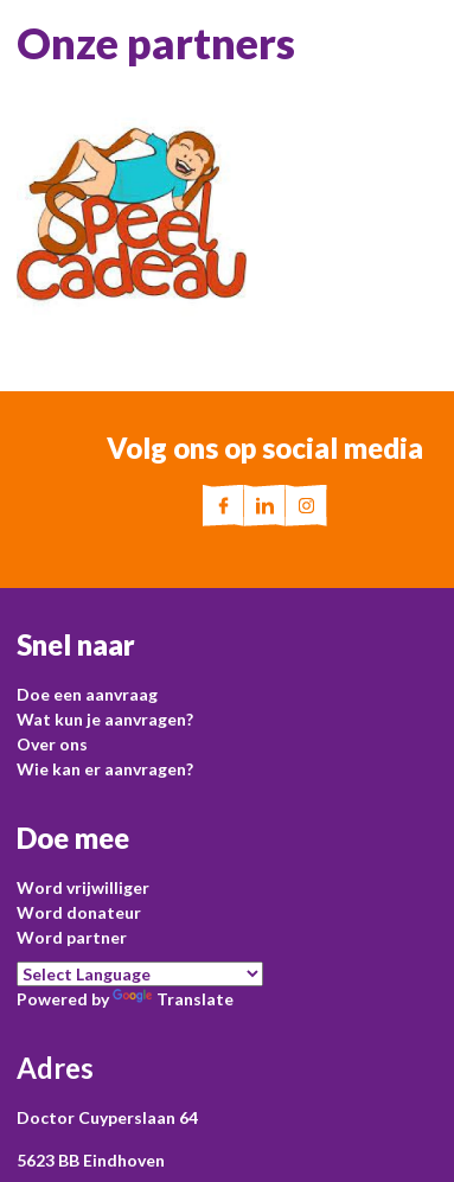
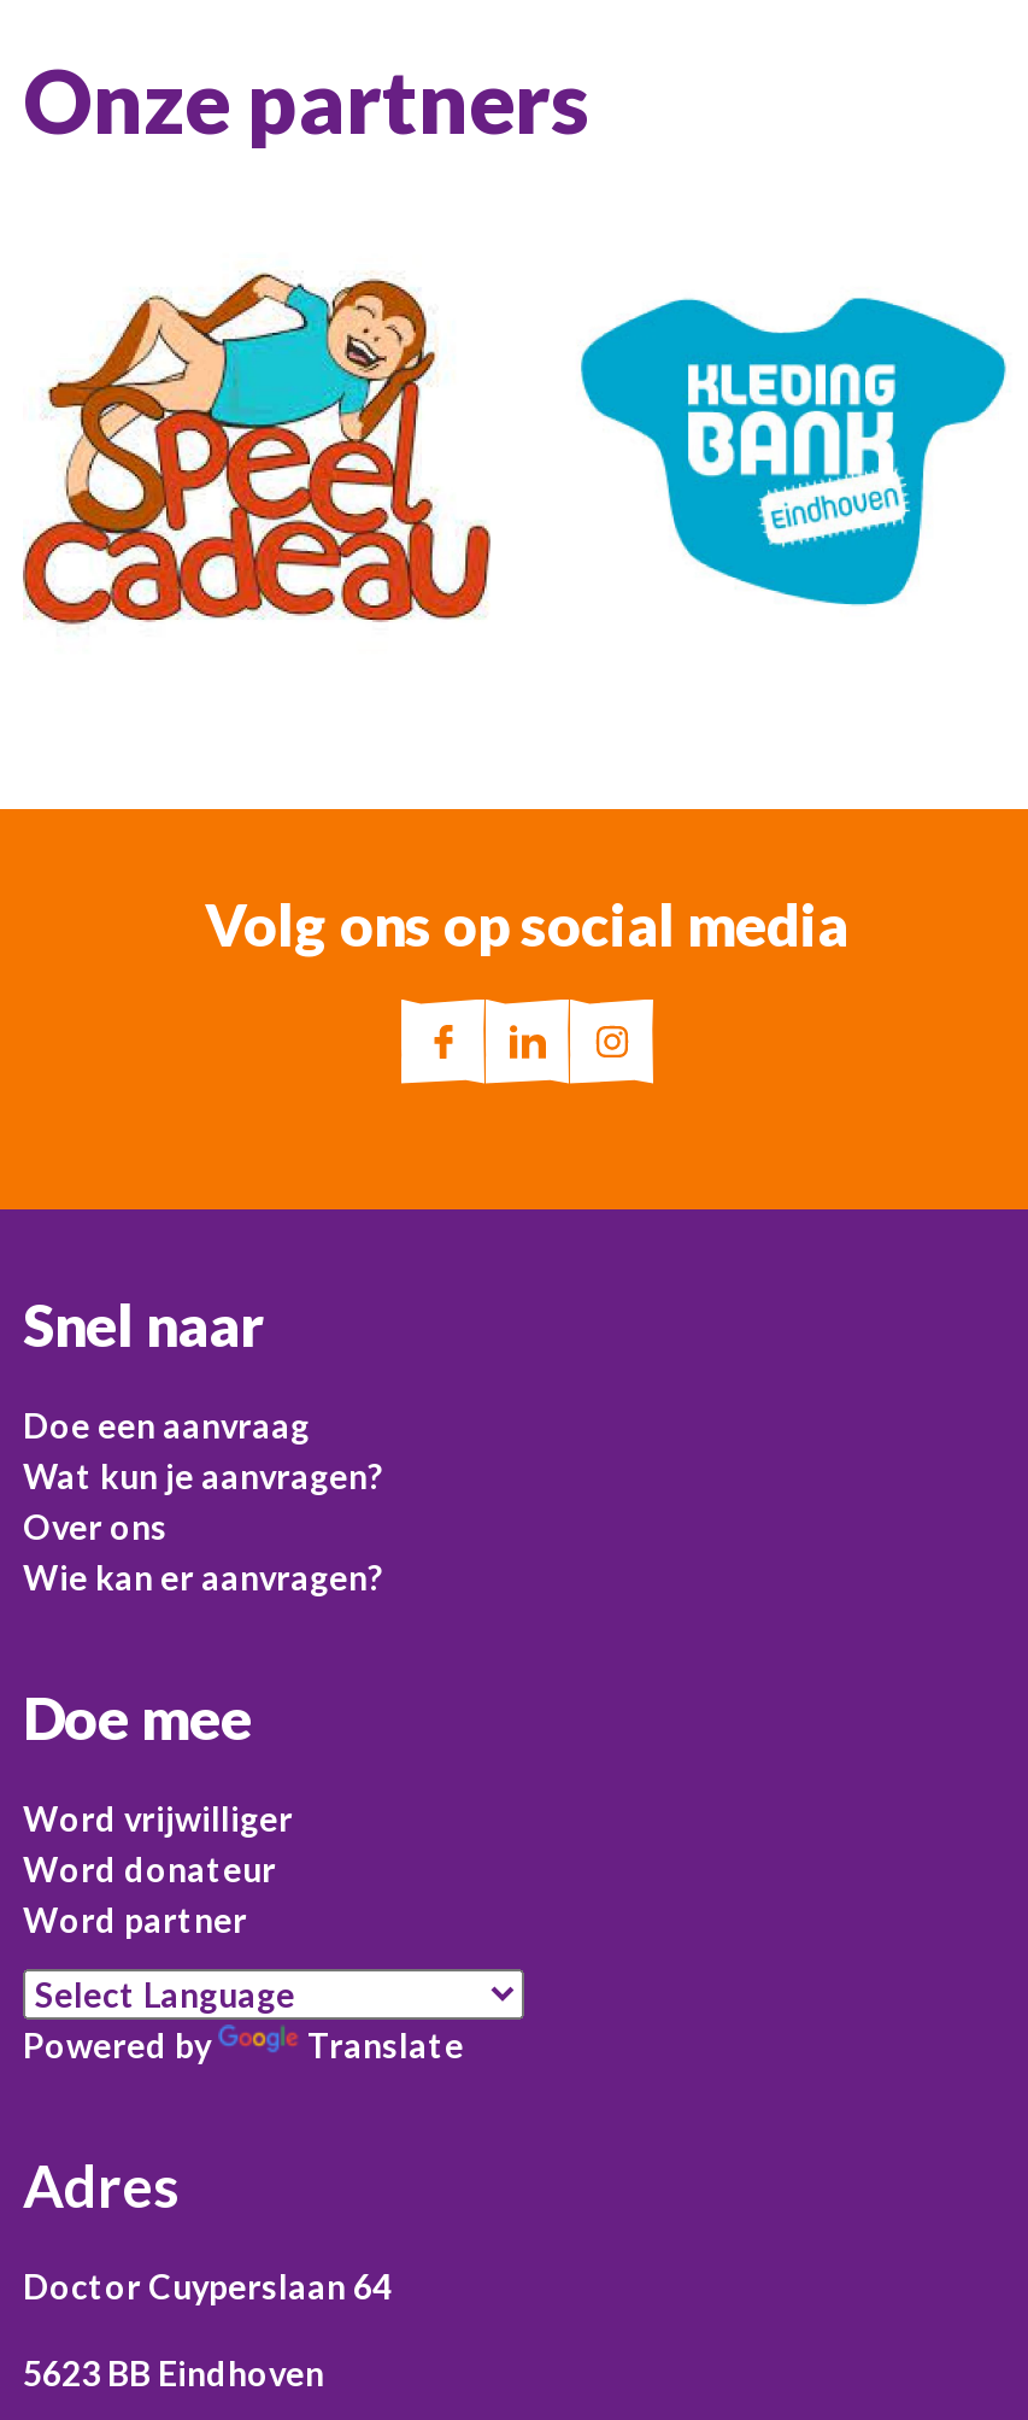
+ [image]
